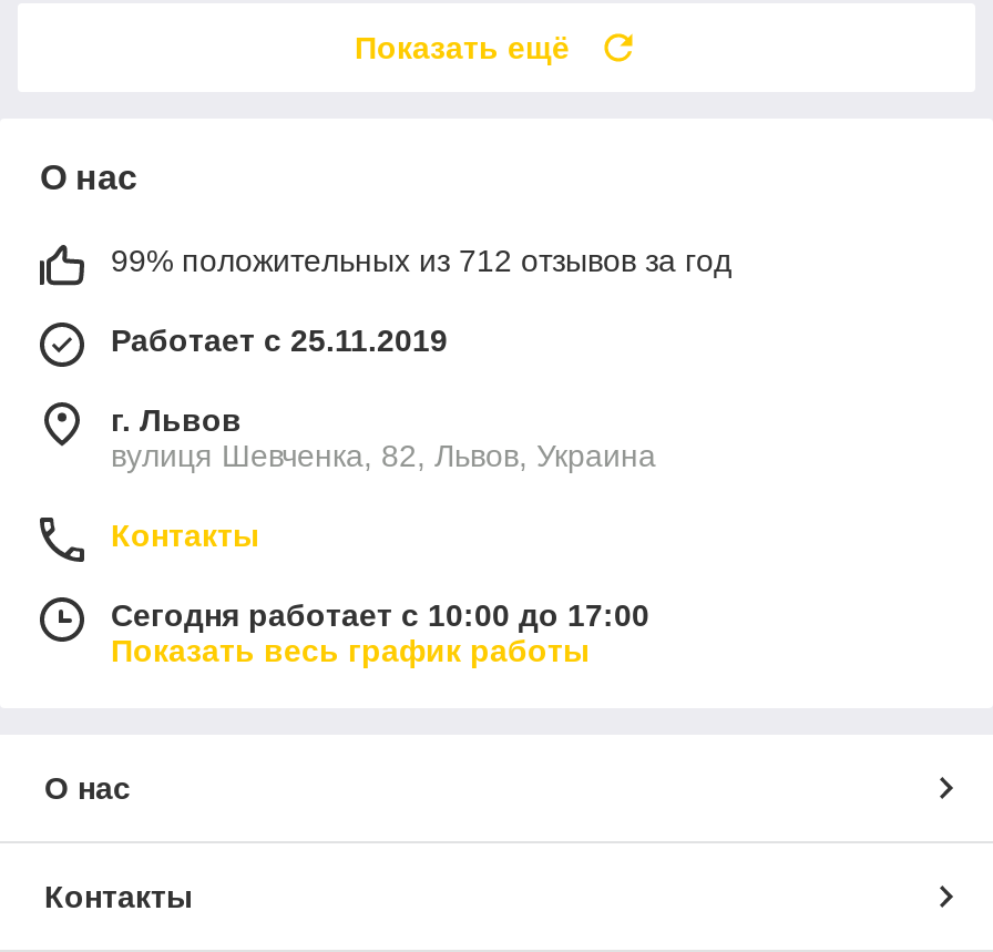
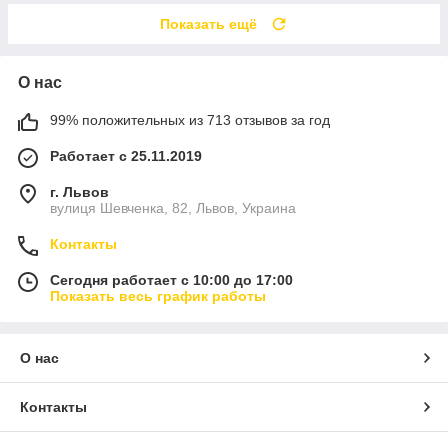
- 99% положительных из 712 отзывов за год
+ 99% положительных из 713 отзывов за год
